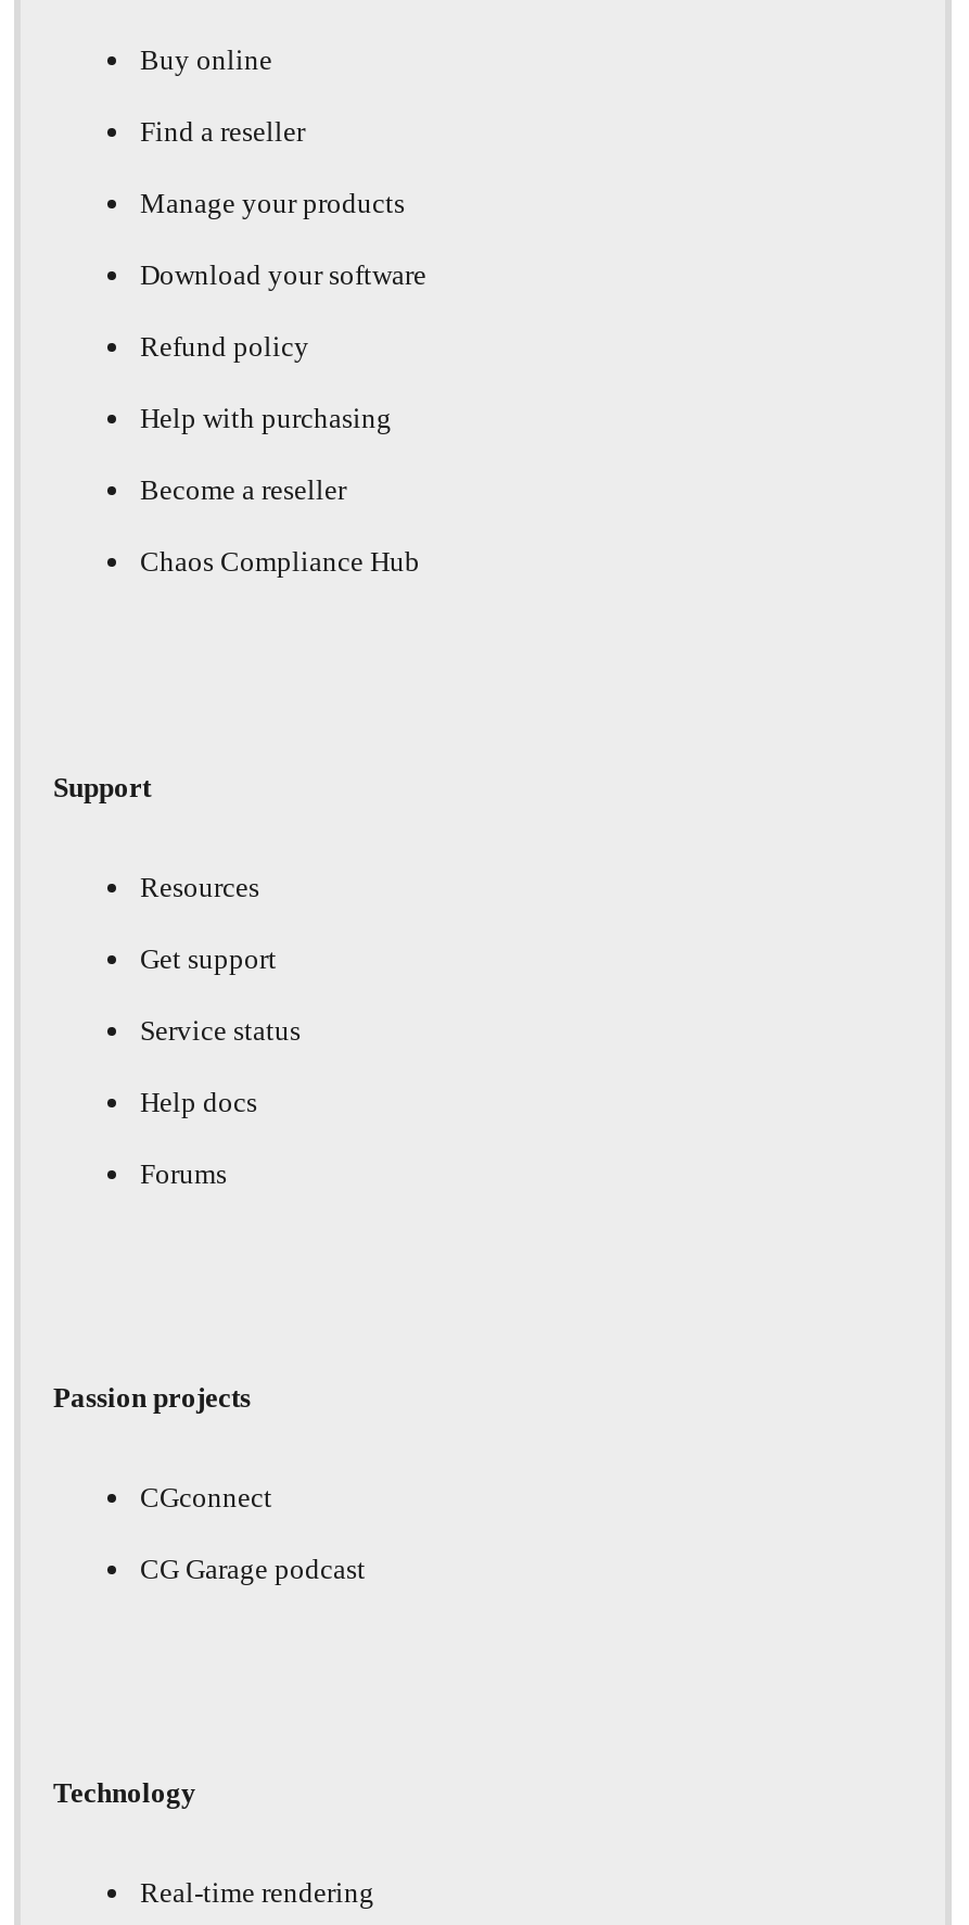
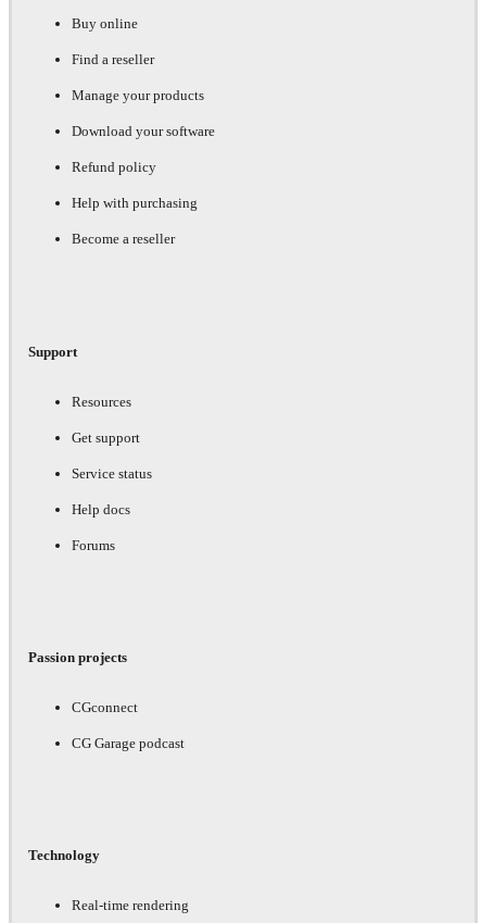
- Chaos Compliance Hub
